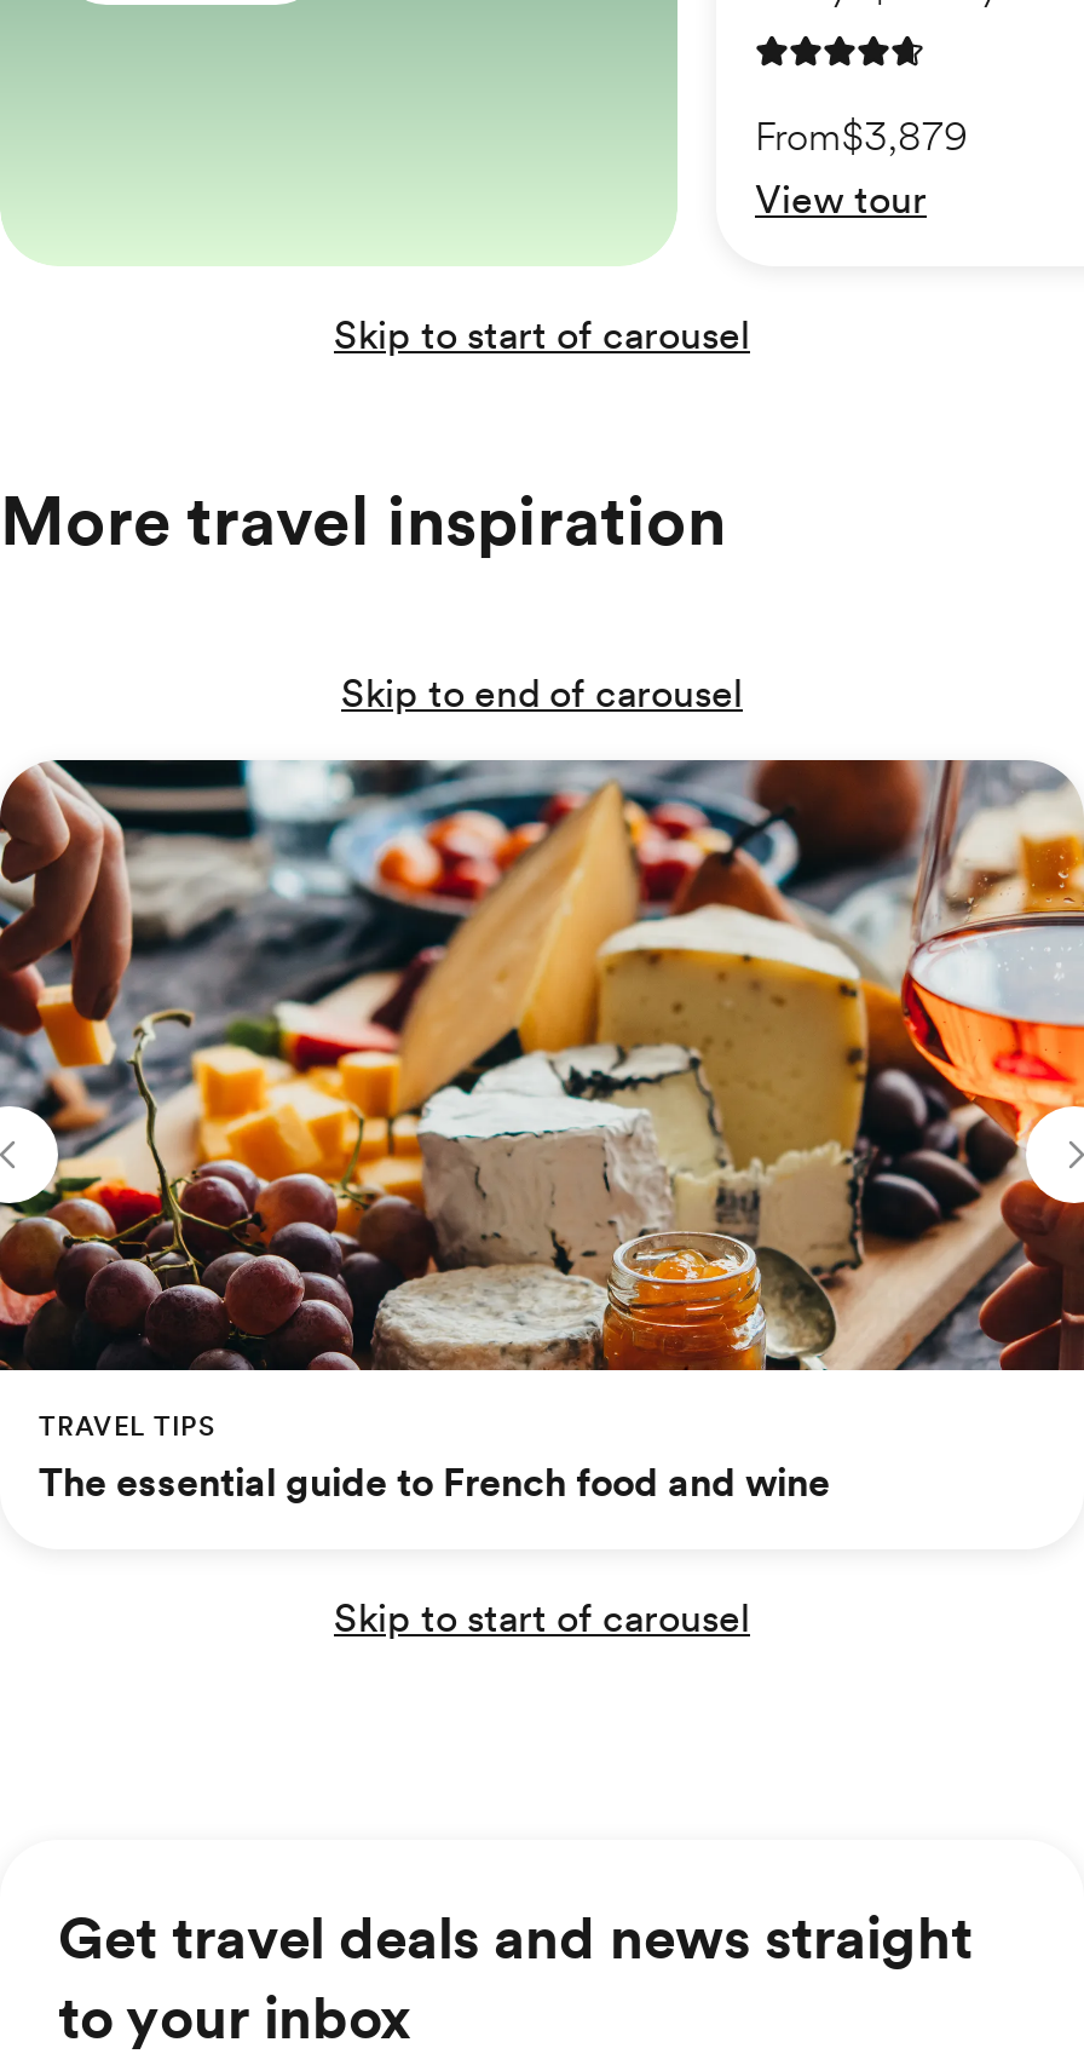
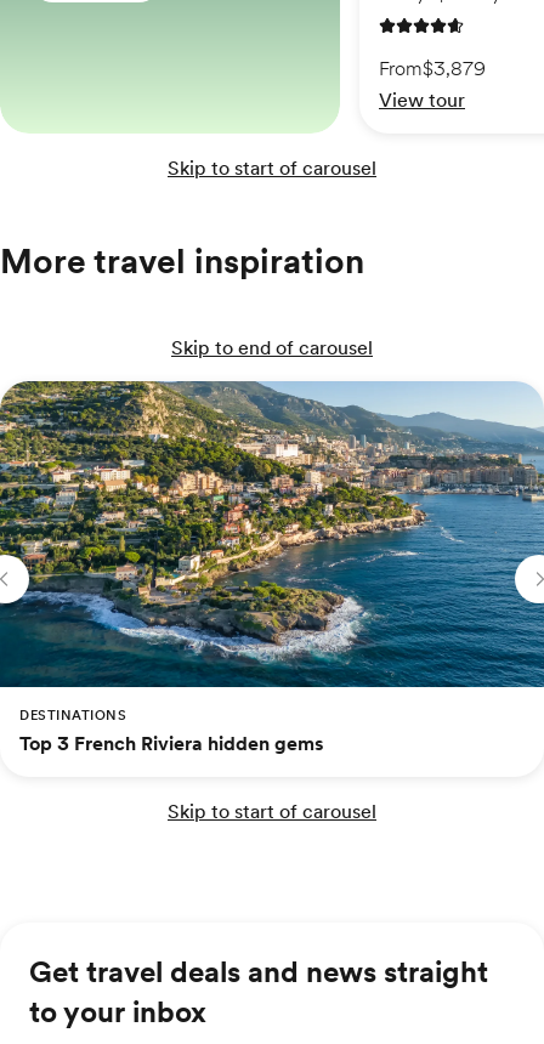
- [image]
- TRAVEL TIPS
- The essential guide to French food and wine
+ [image]
+ DESTINATIONS
+ Top 3 French Riviera hidden gems
